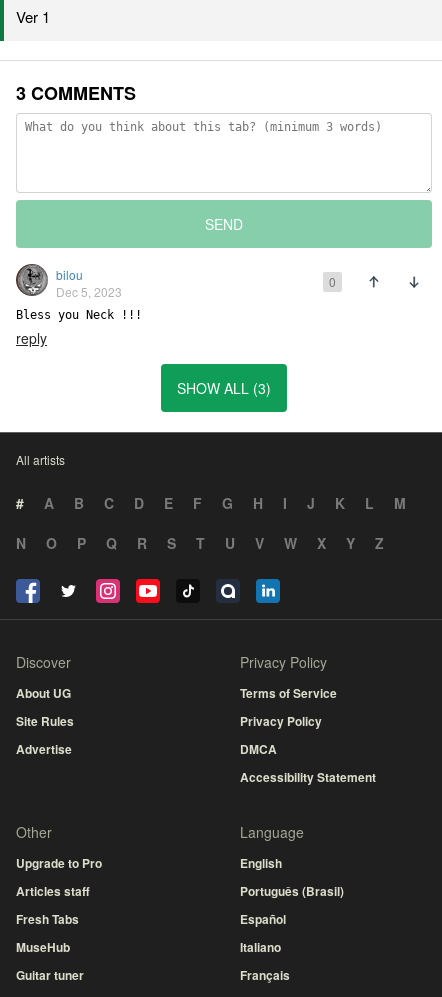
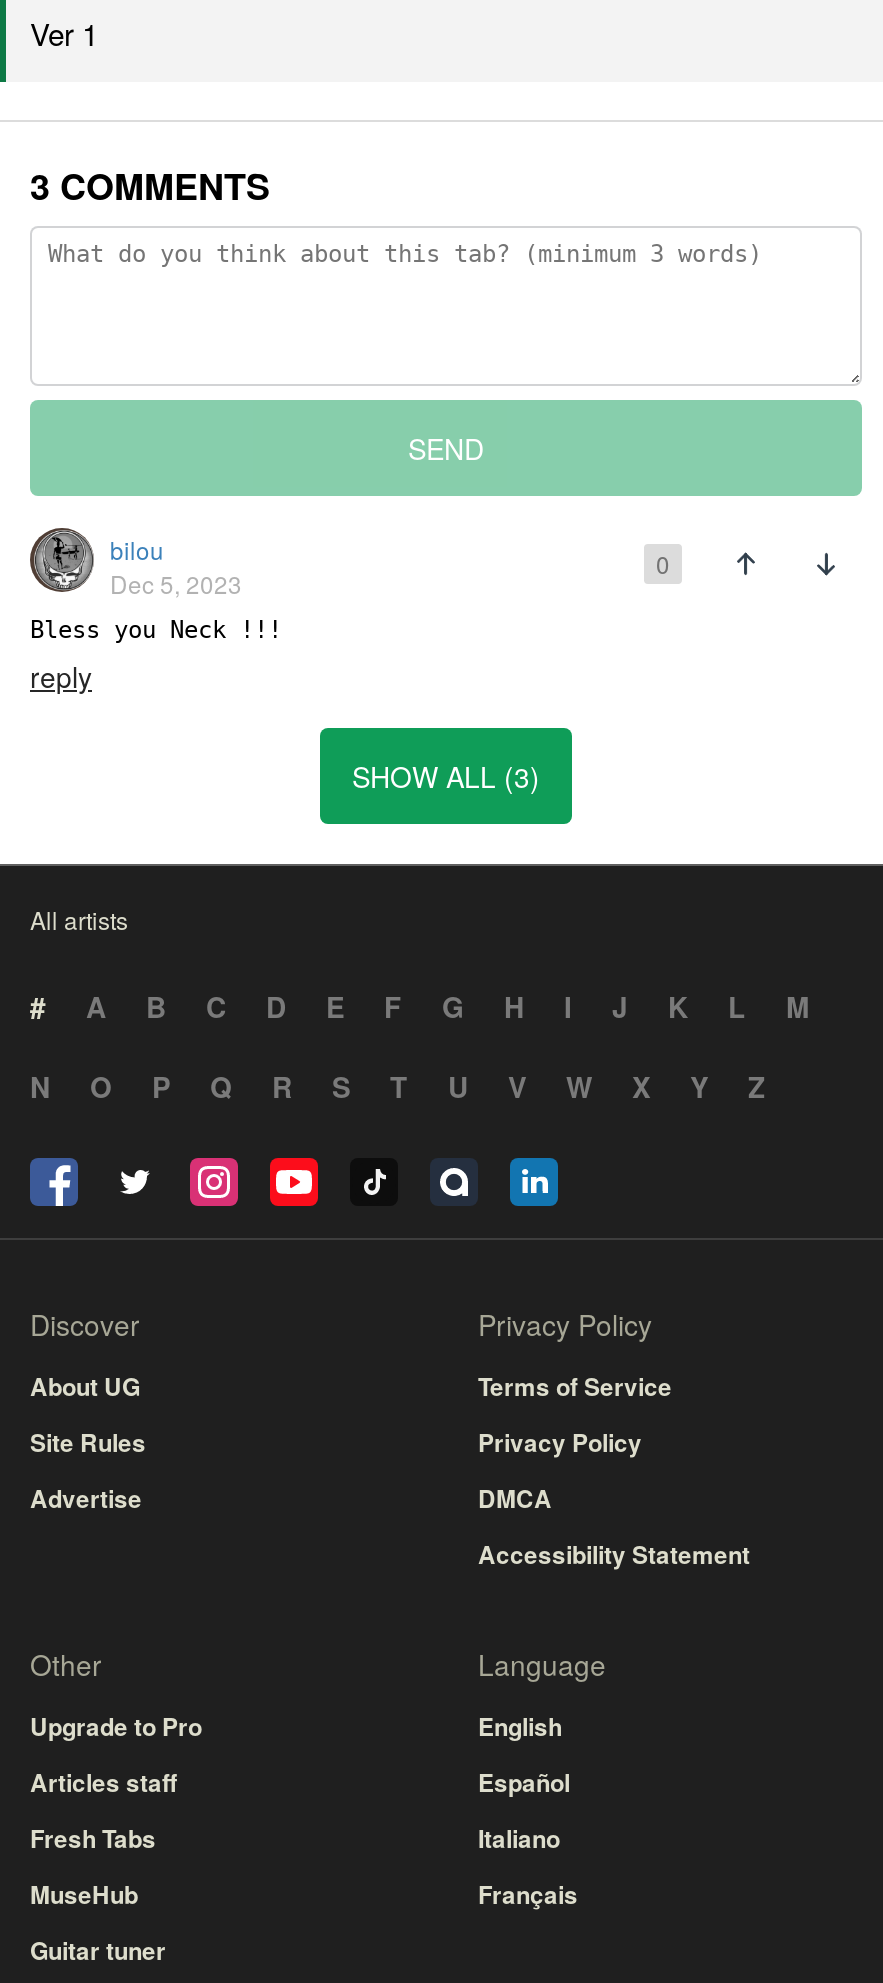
- Português (Brasil)

moved up: Español | Italiano | Français
